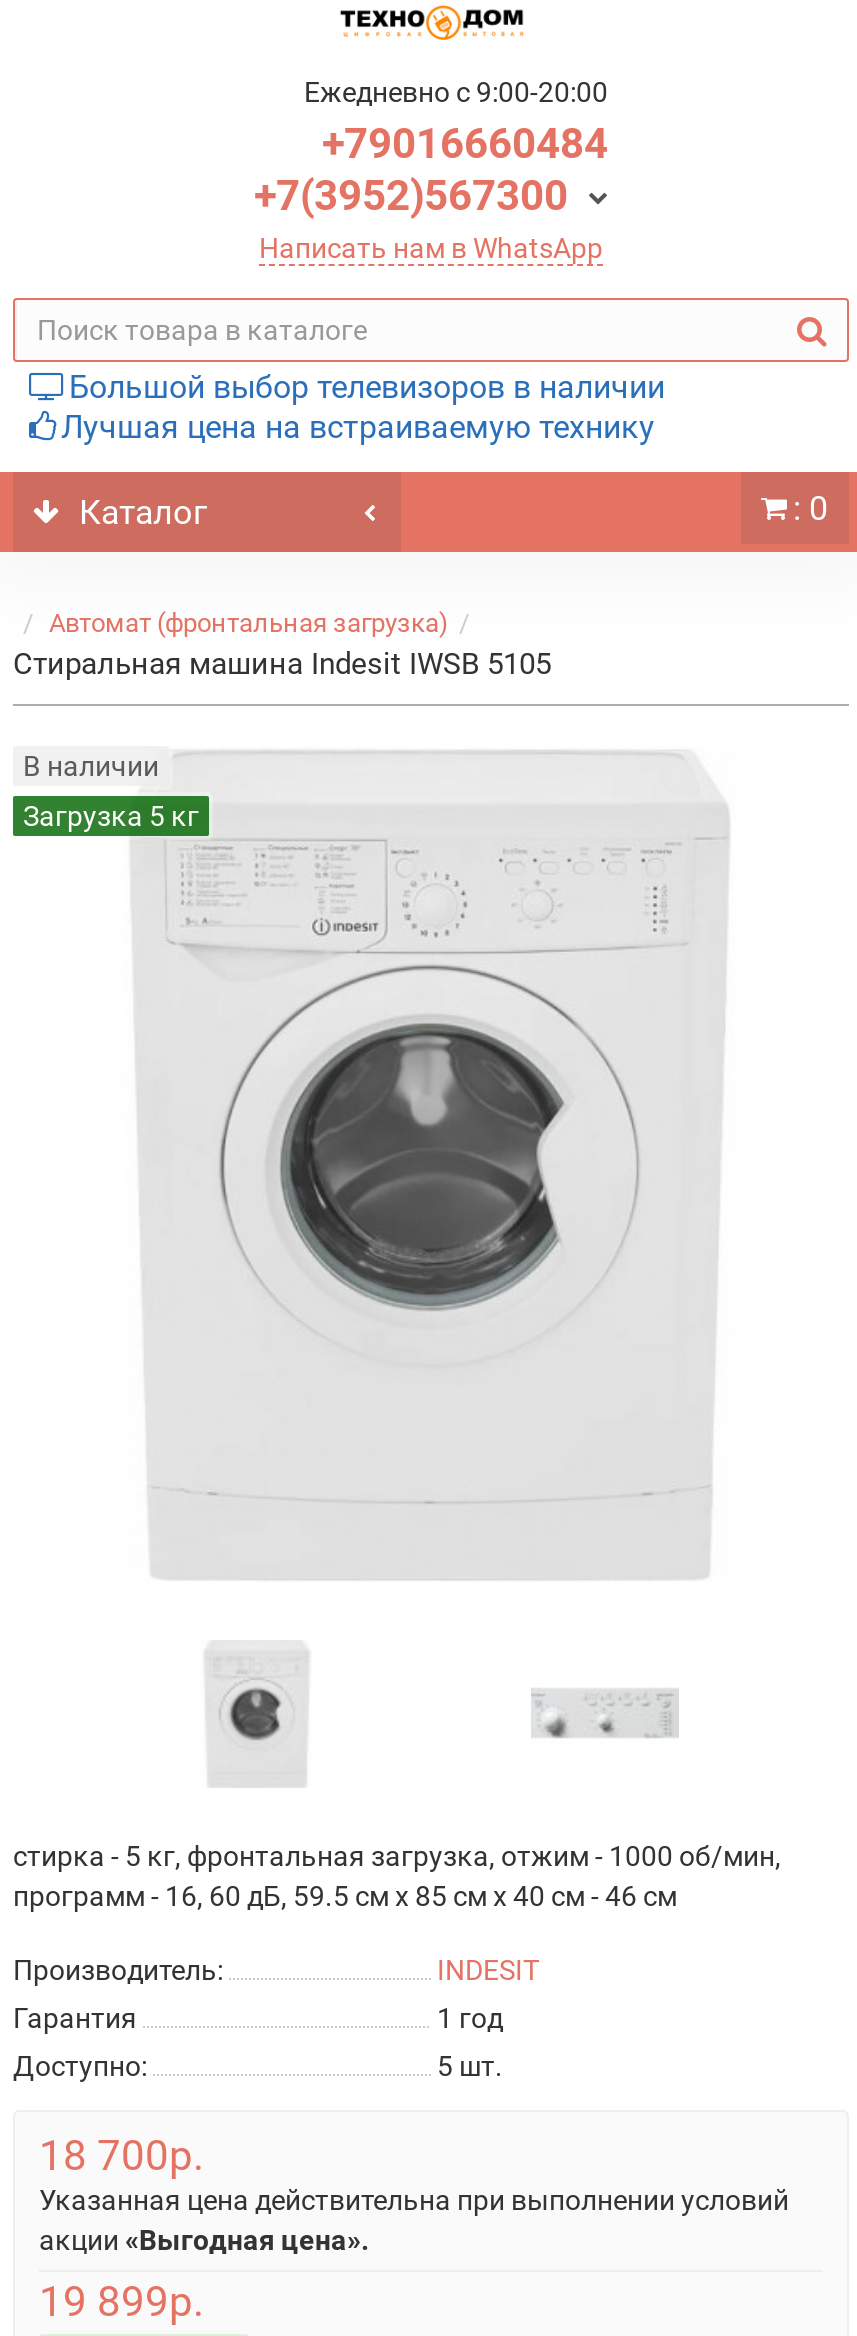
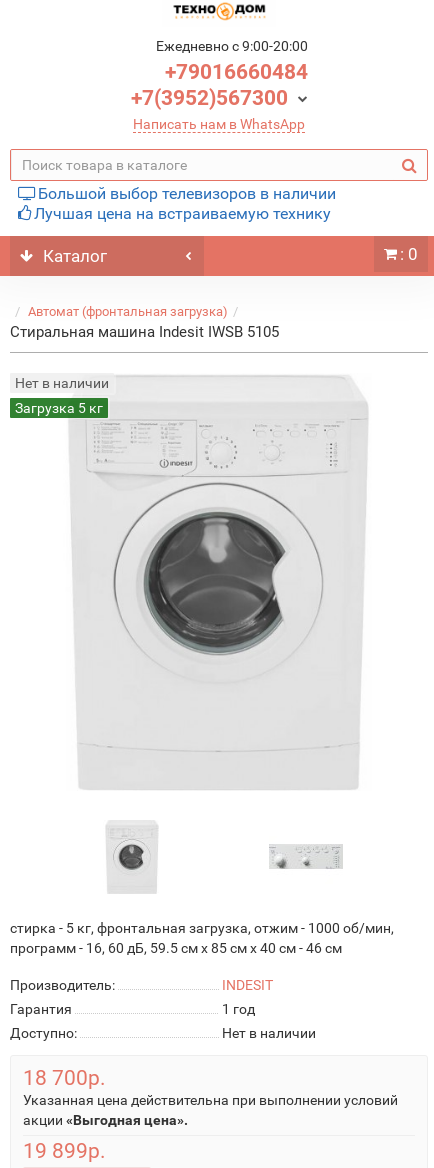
- В наличии
+ Нет в наличии

- 5 шт.
+ Нет в наличии
